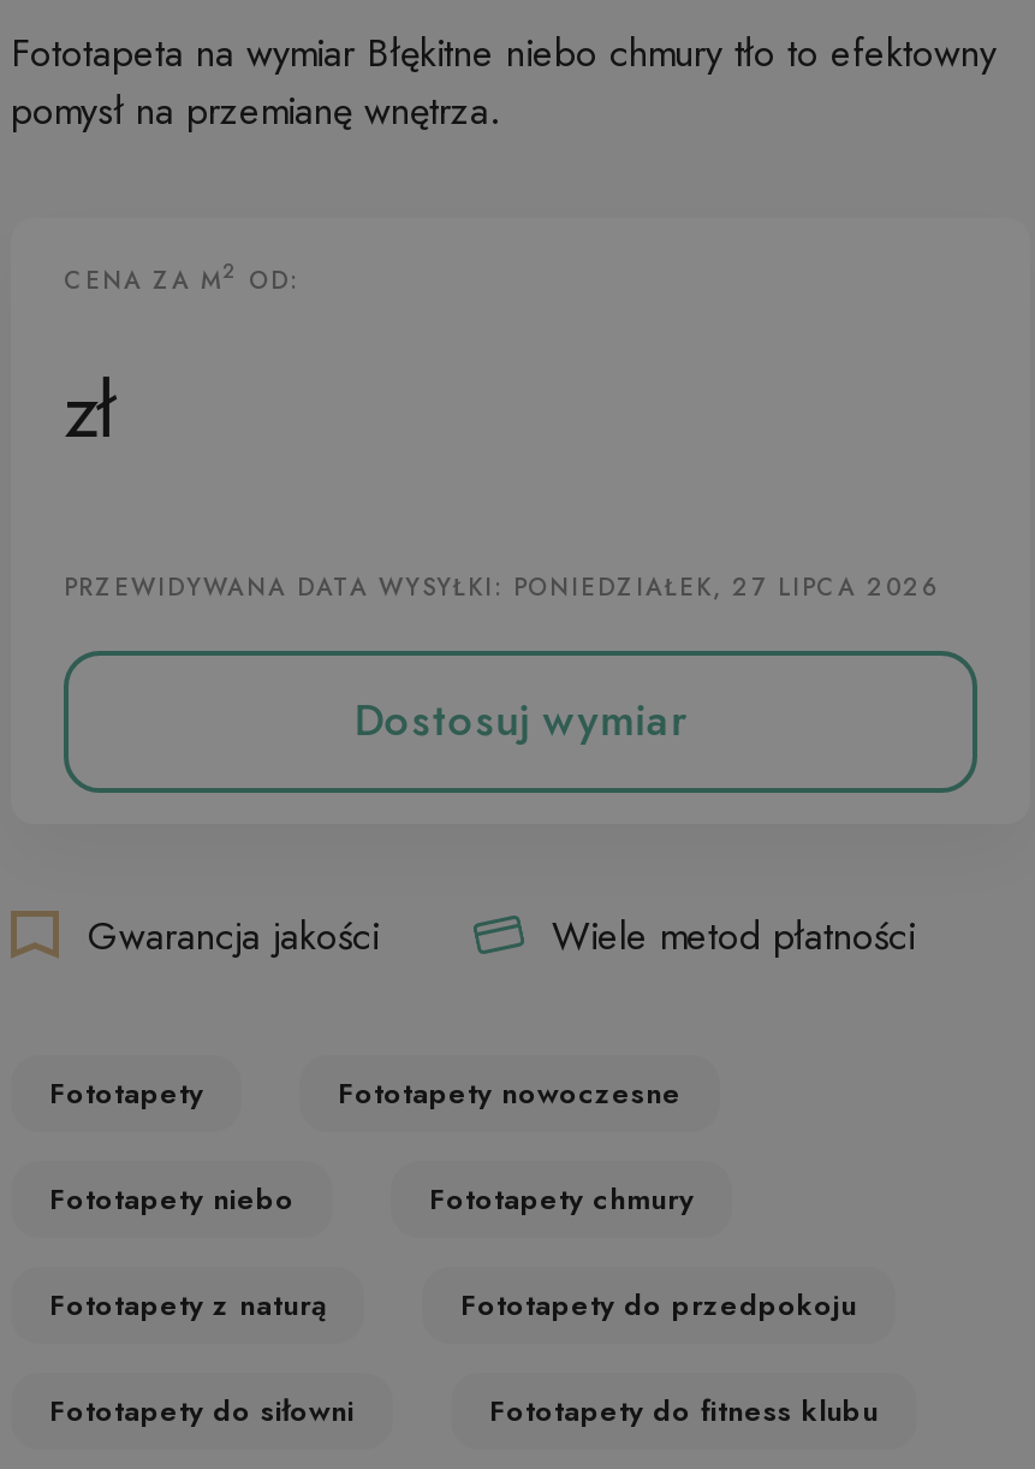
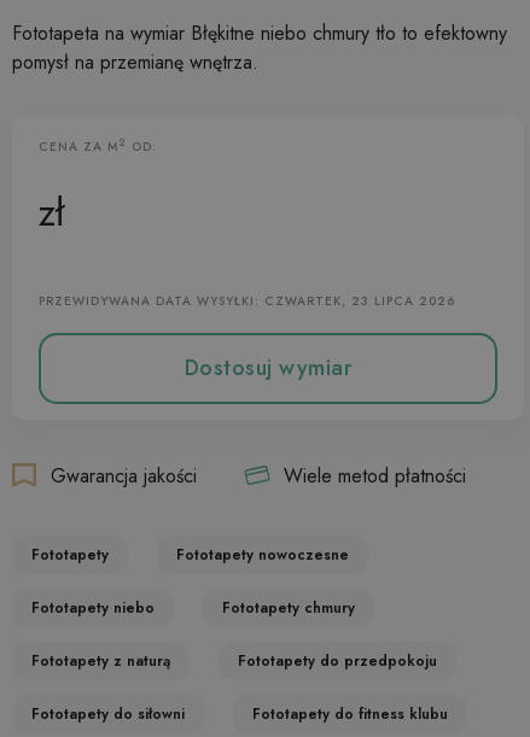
- PRZEWIDYWANA DATA WYSYŁKI: PONIEDZIAŁEK, 27 LIPCA 2026
+ PRZEWIDYWANA DATA WYSYŁKI: CZWARTEK, 23 LIPCA 2026
